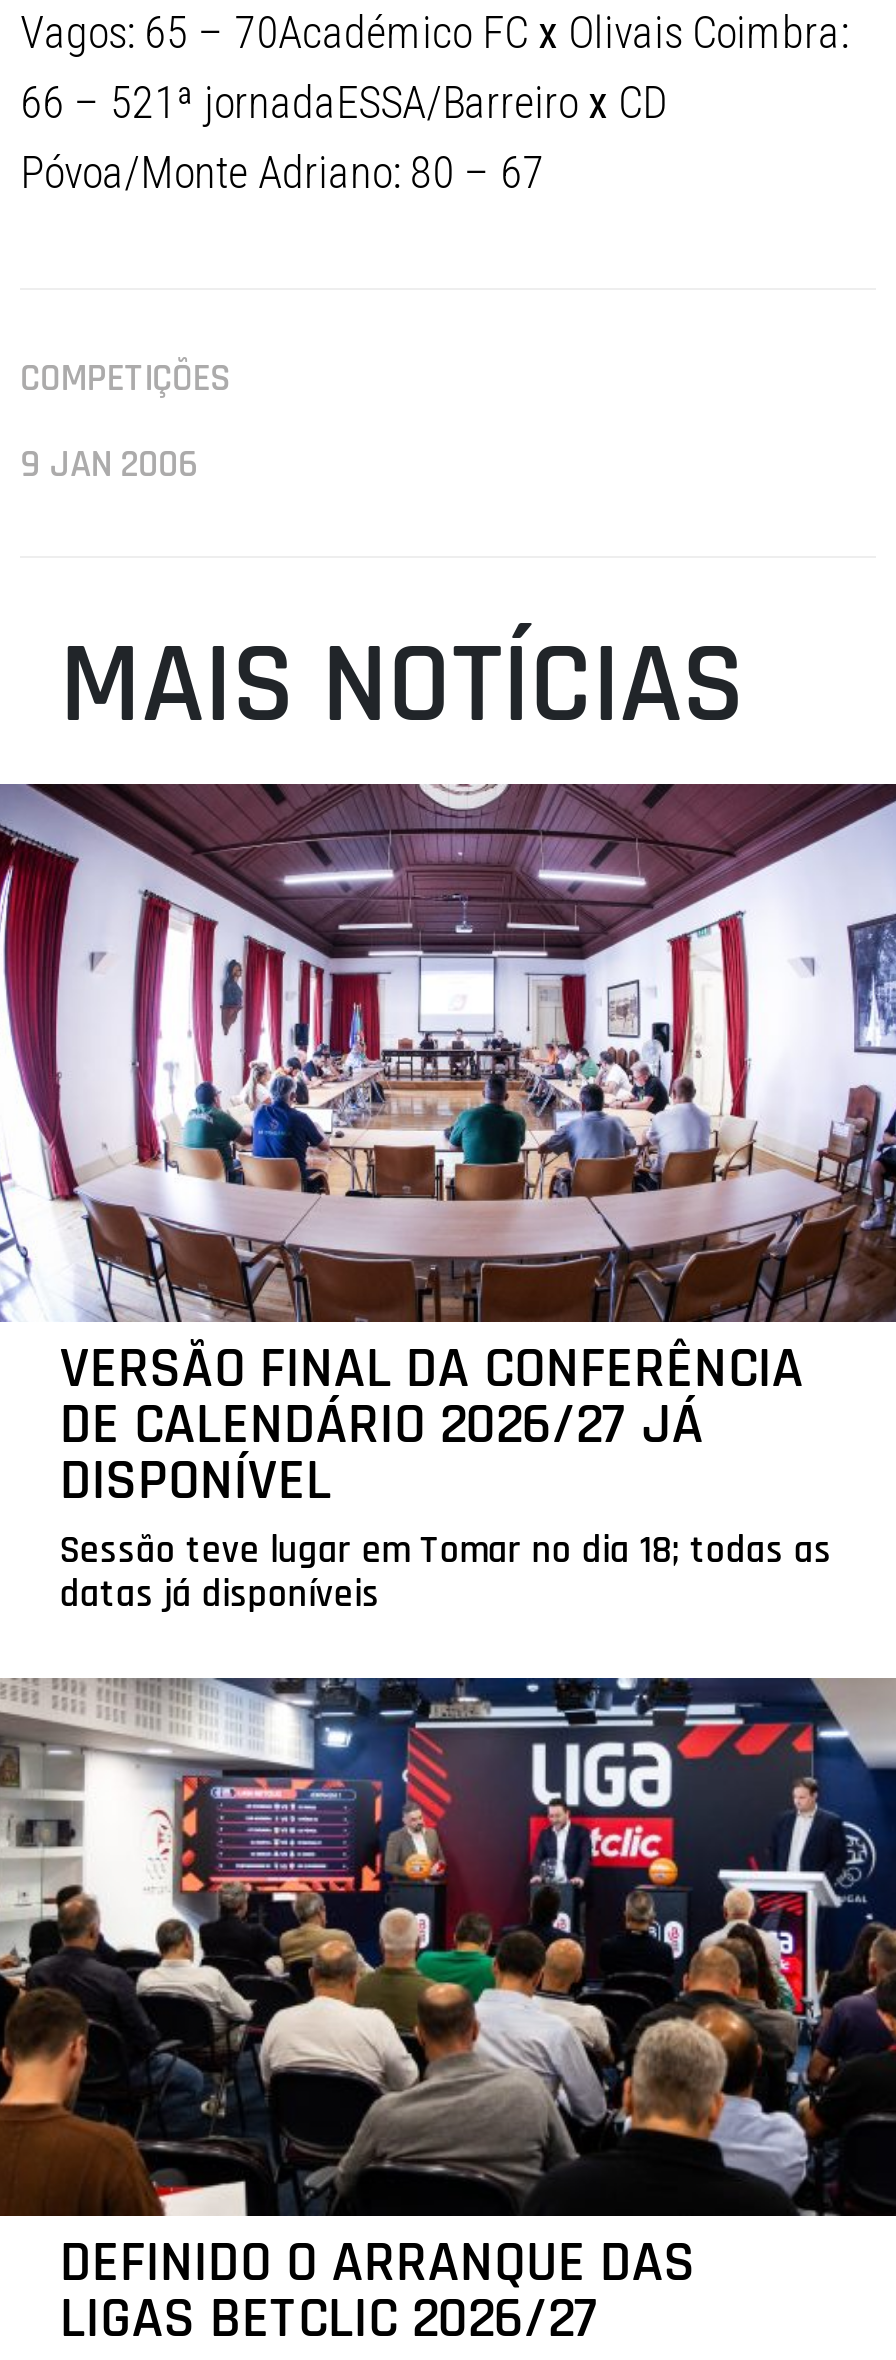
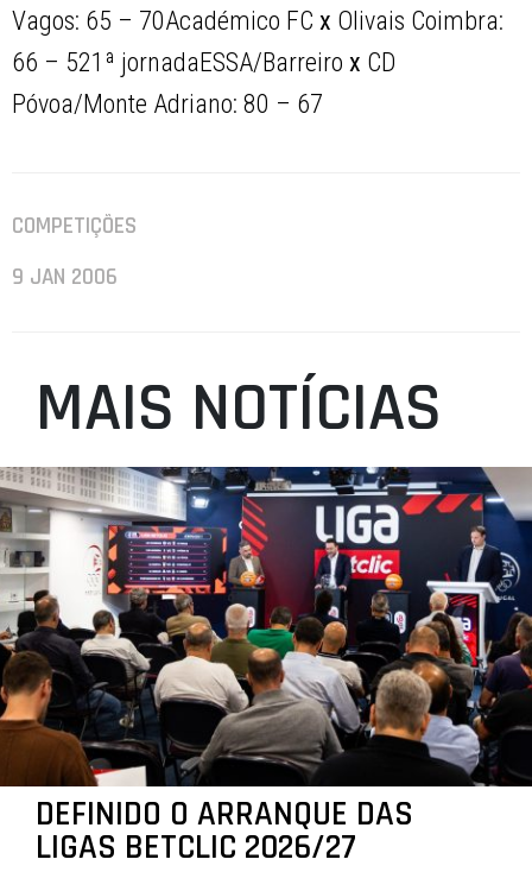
- [image]
- VERSÃO FINAL DA CONFERÊNCIA
- DE CALENDÁRIO 2026/27 JÁ
- DISPONÍVEL
- Sessão teve lugar em Tomar no dia 18; todas as
- datas já disponíveis
